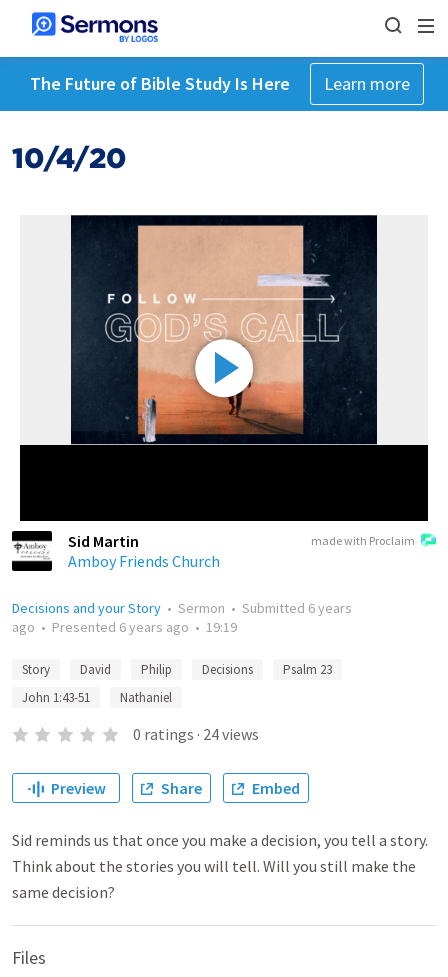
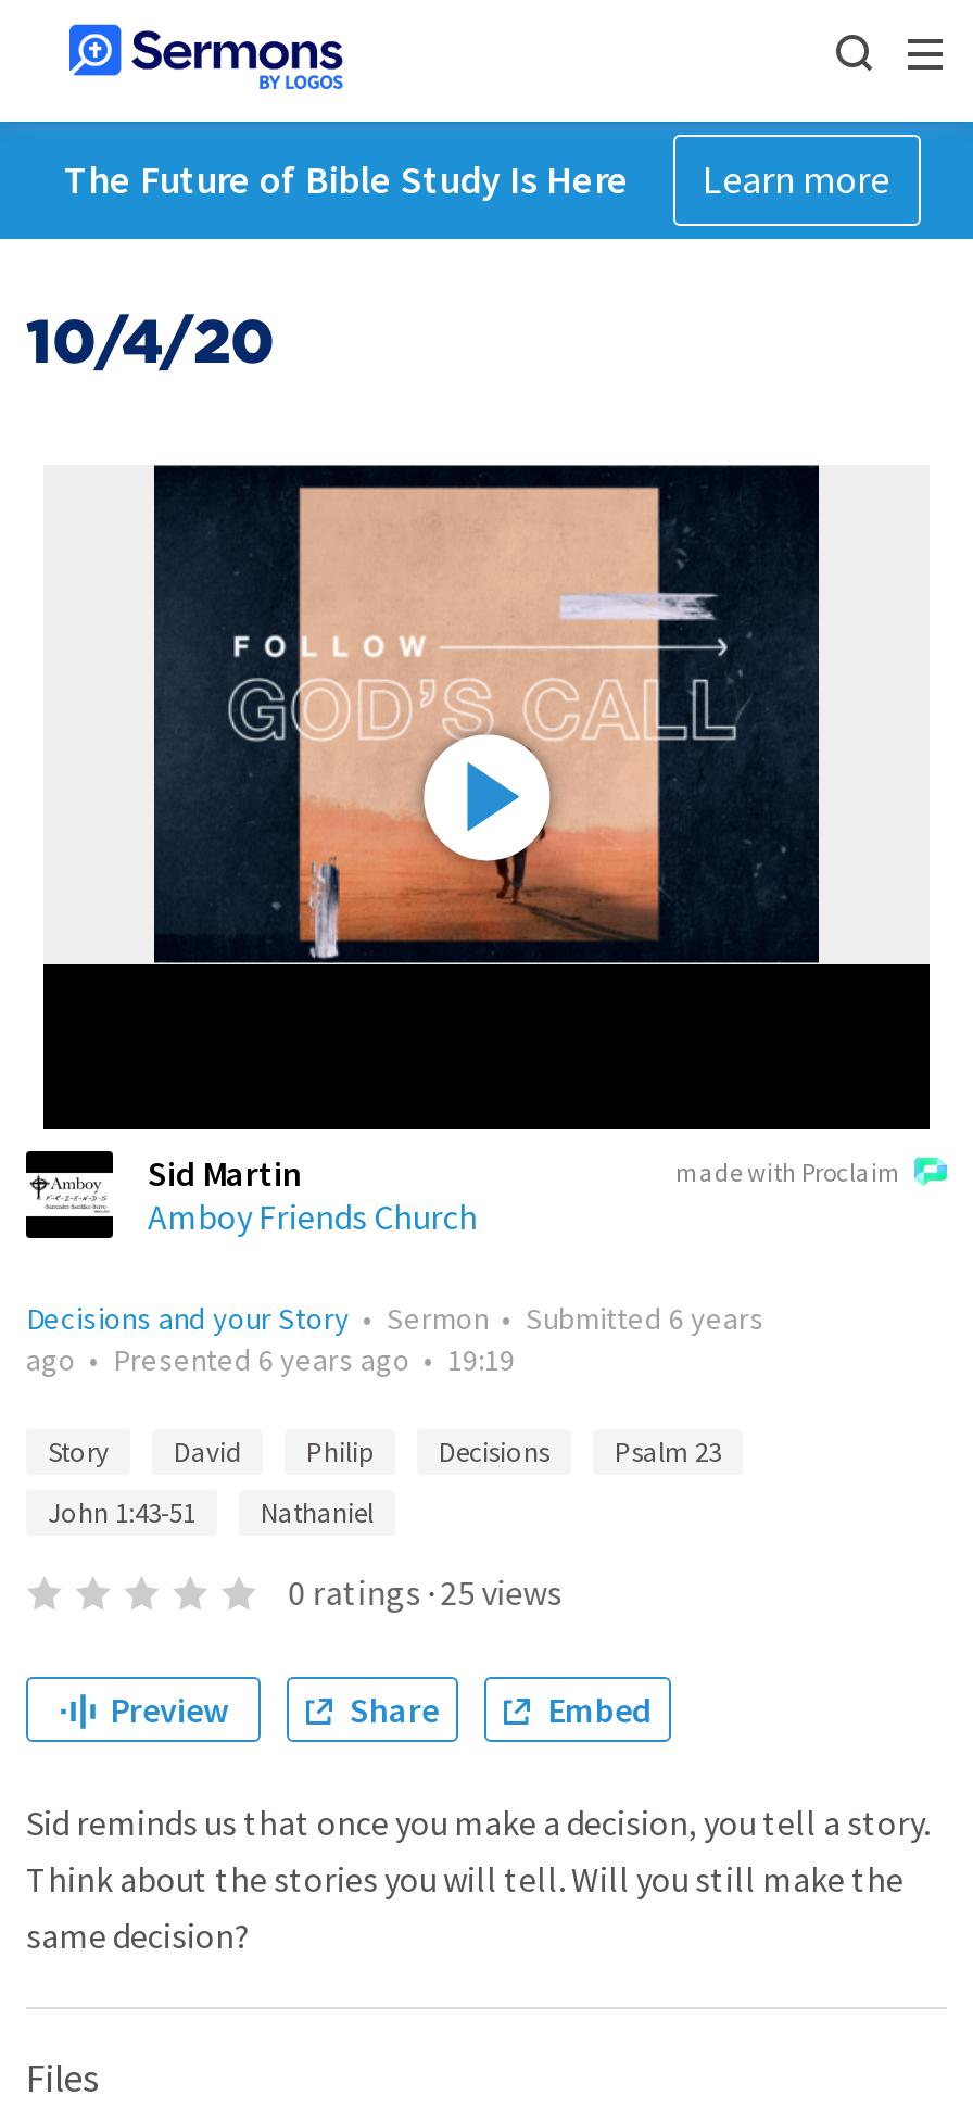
- 0 ratings · 24 views
+ 0 ratings · 25 views
